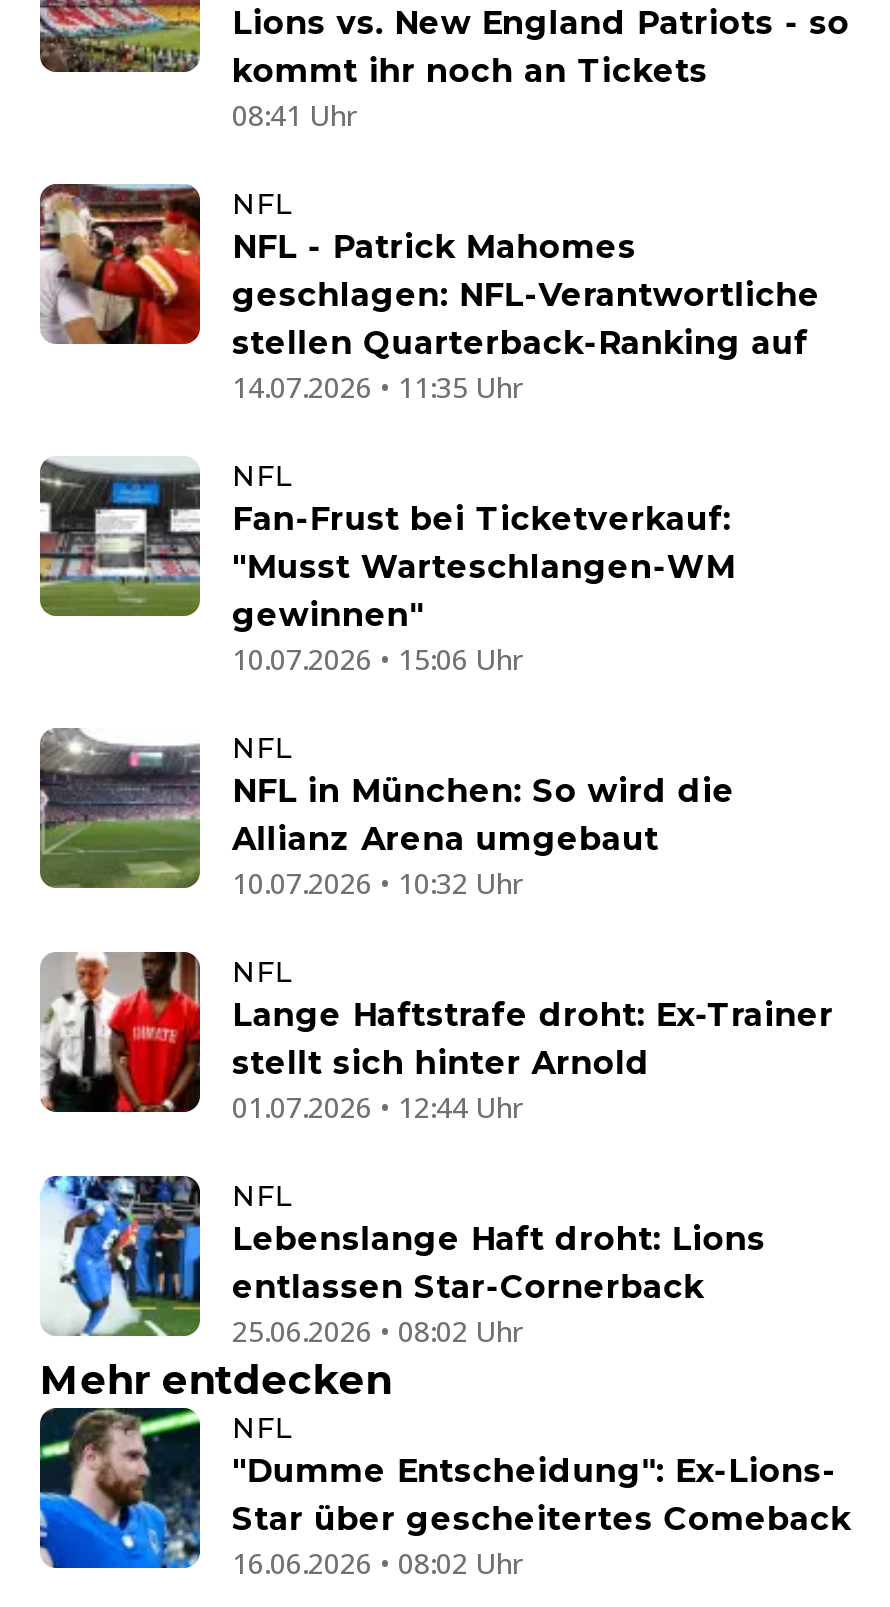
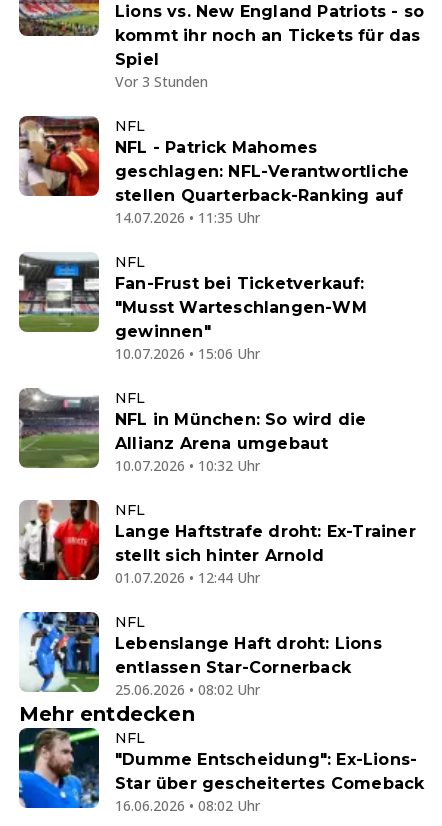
- kommt ihr noch an Tickets
- 08:41 Uhr
+ kommt ihr noch an Tickets für das
+ Spiel
+ Vor 3 Stunden
